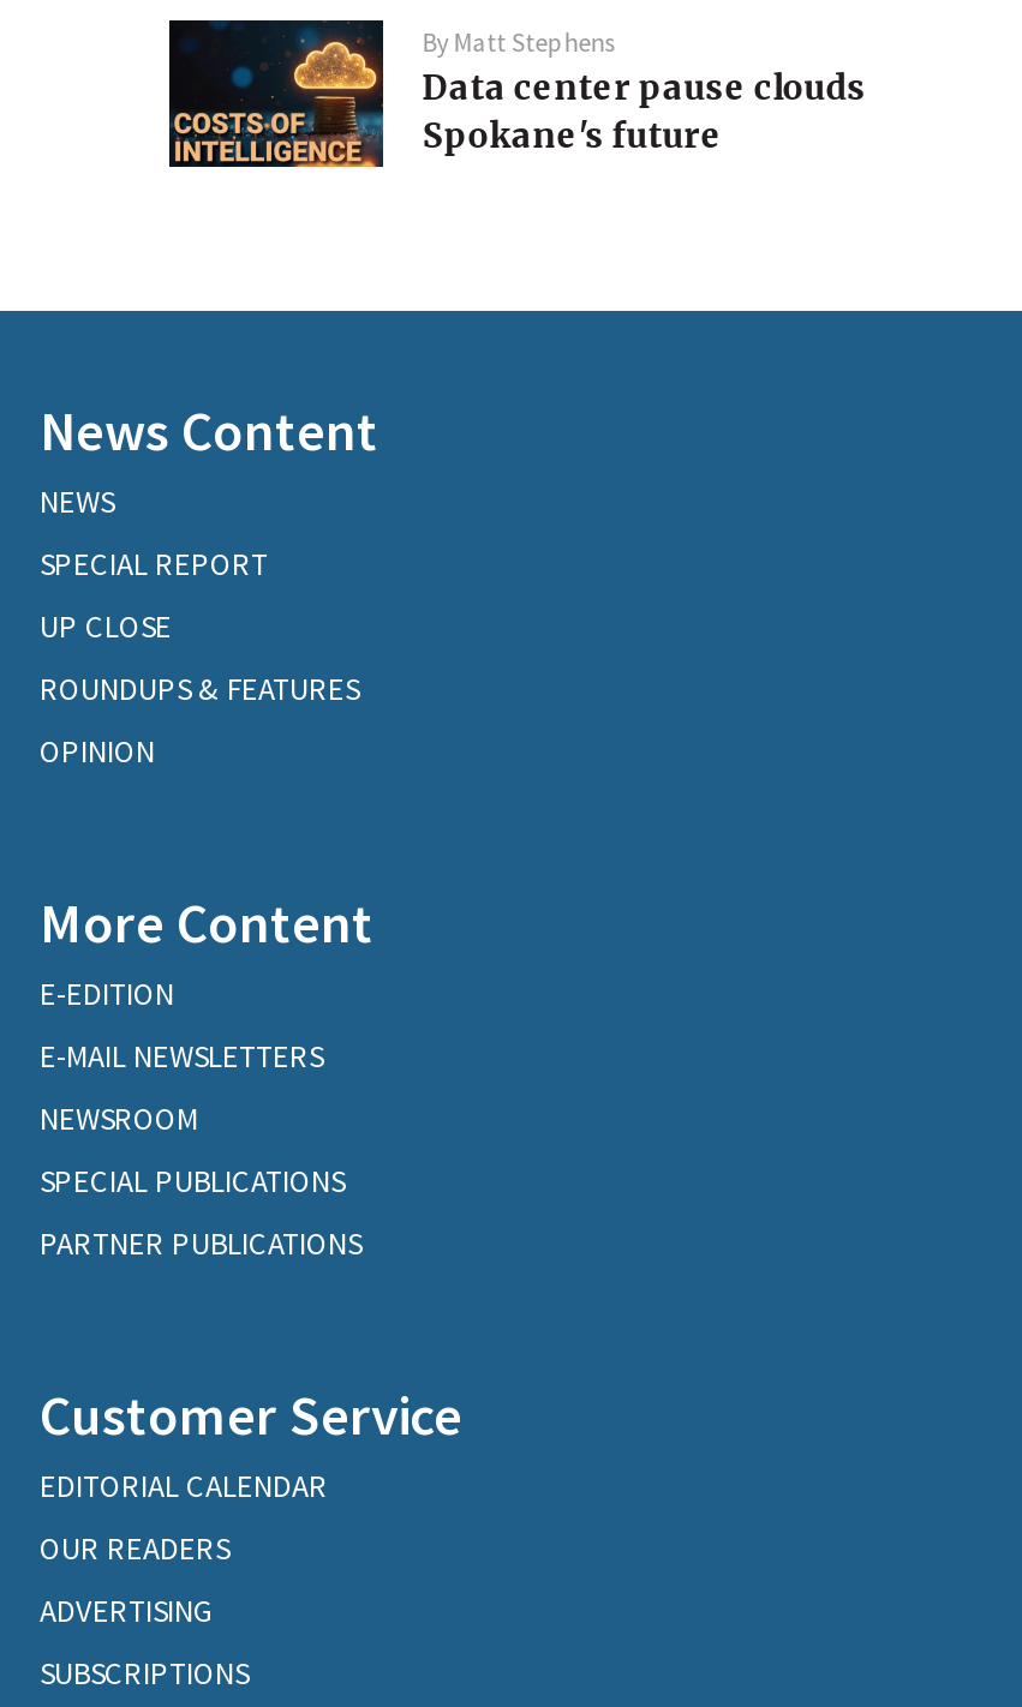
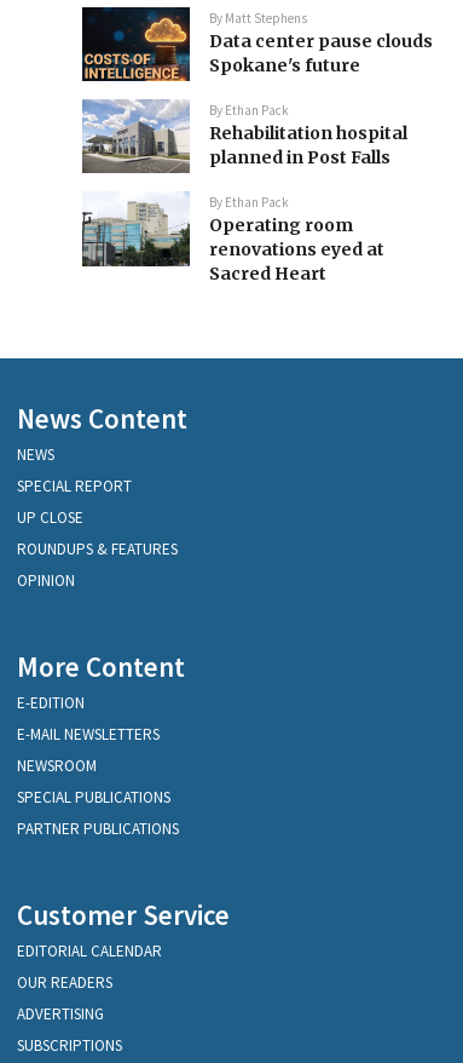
+ [image]
+ By Ethan Pack
+ Rehabilitation hospital
+ planned in Post Falls
+ By Ethan Pack
+ Operating room
+ renovations eyed at
+ Sacred Heart

+ [image]
